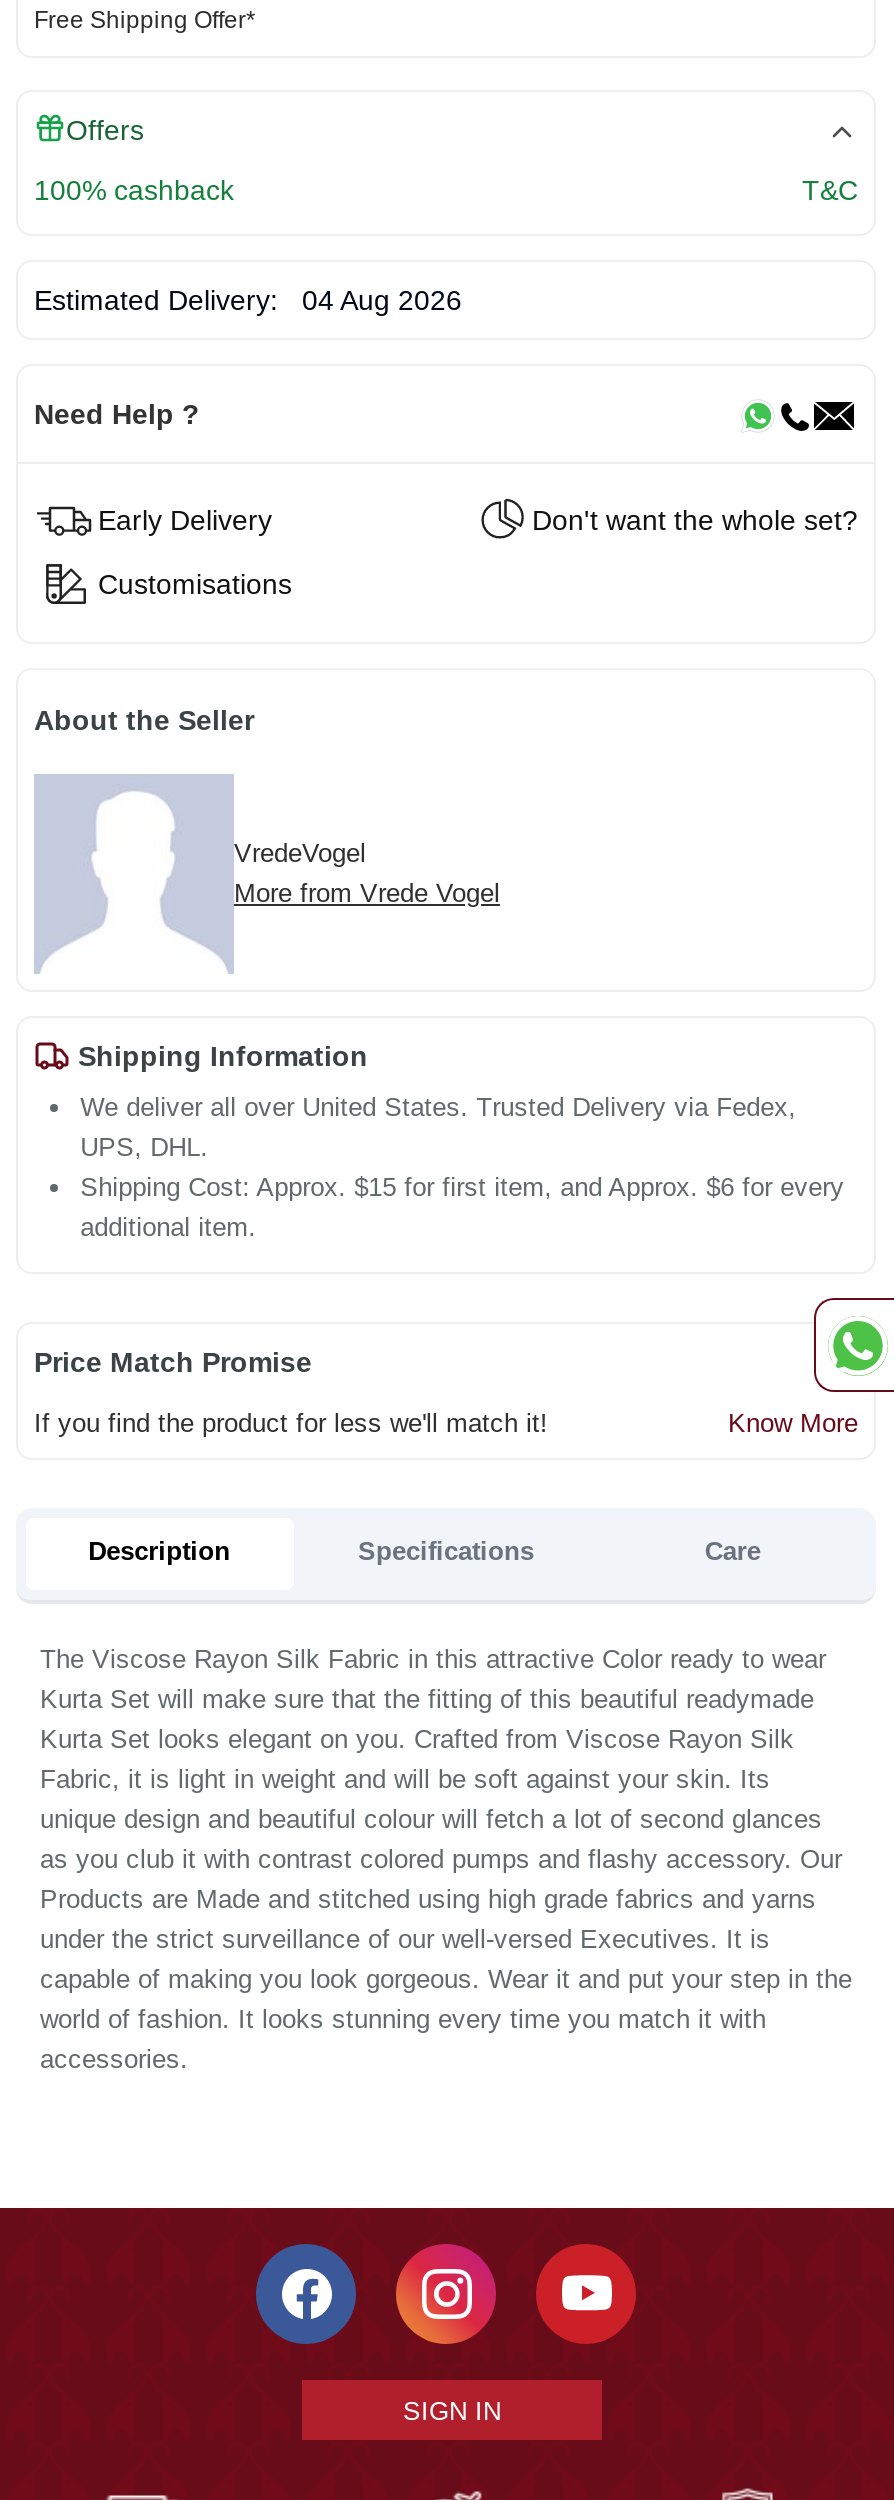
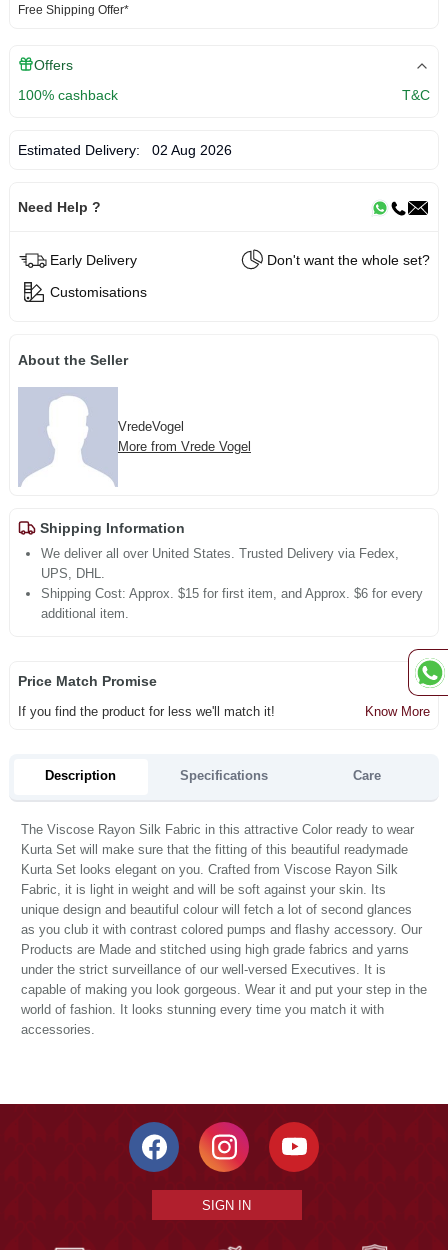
- Estimated Delivery: 04 Aug 2026
+ Estimated Delivery: 02 Aug 2026
